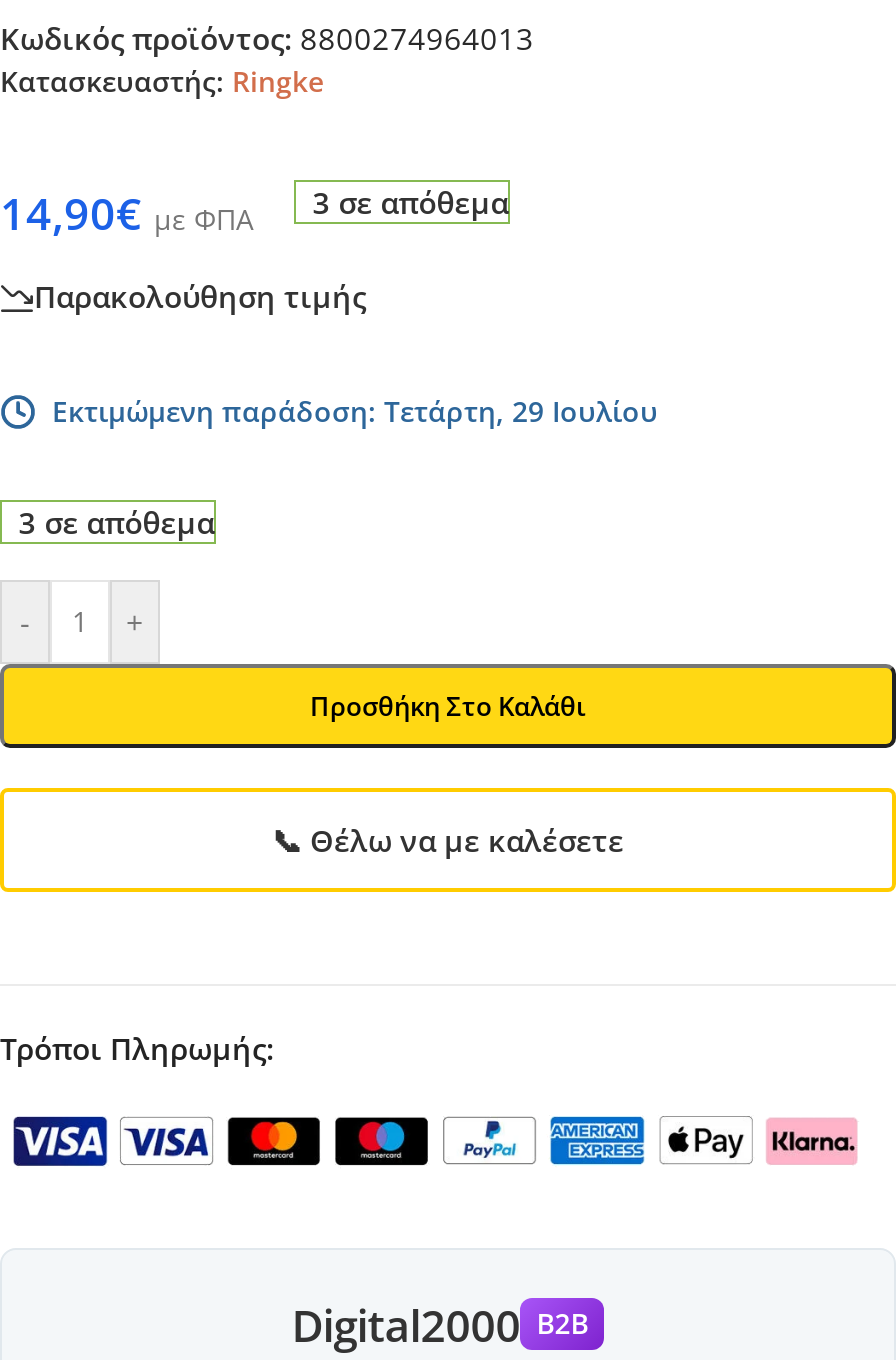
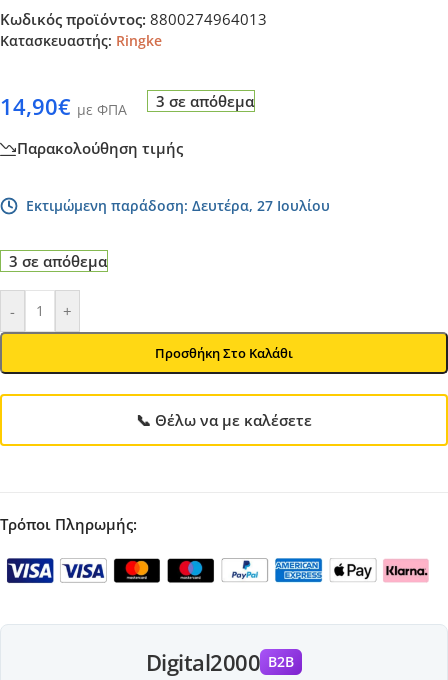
- Εκτιμώμενη παράδοση: Τετάρτη, 29 Ιουλίου
+ Εκτιμώμενη παράδοση: Δευτέρα, 27 Ιουλίου
